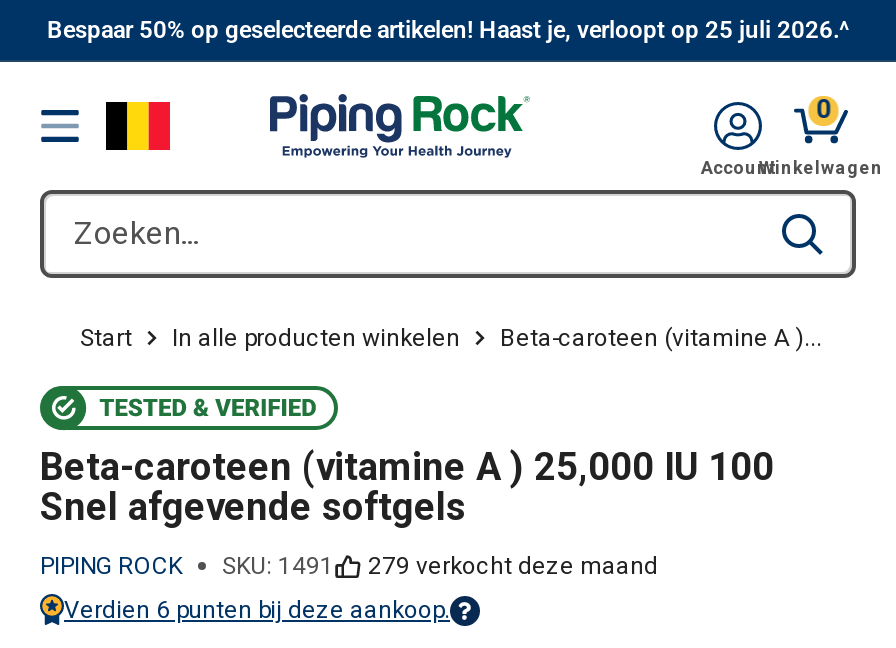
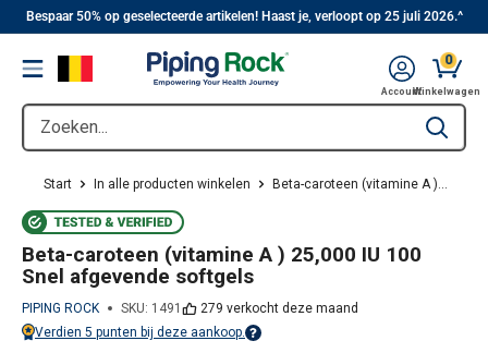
- Verdien 6 punten bij deze aankoop.
+ Verdien 5 punten bij deze aankoop.
